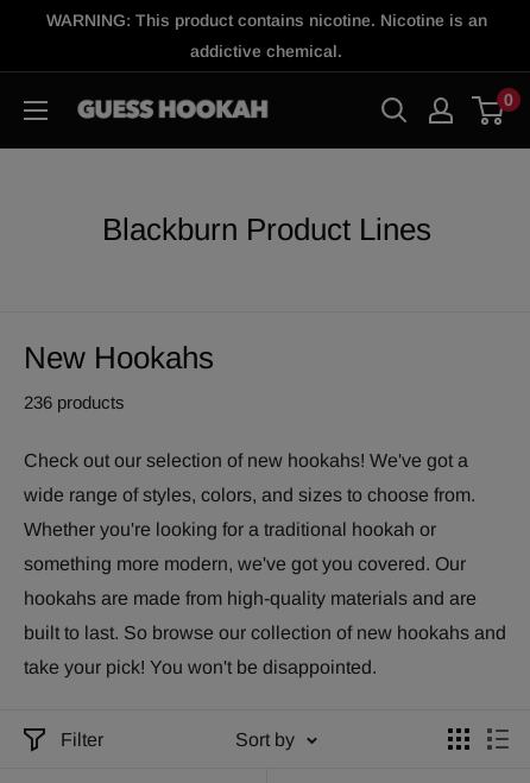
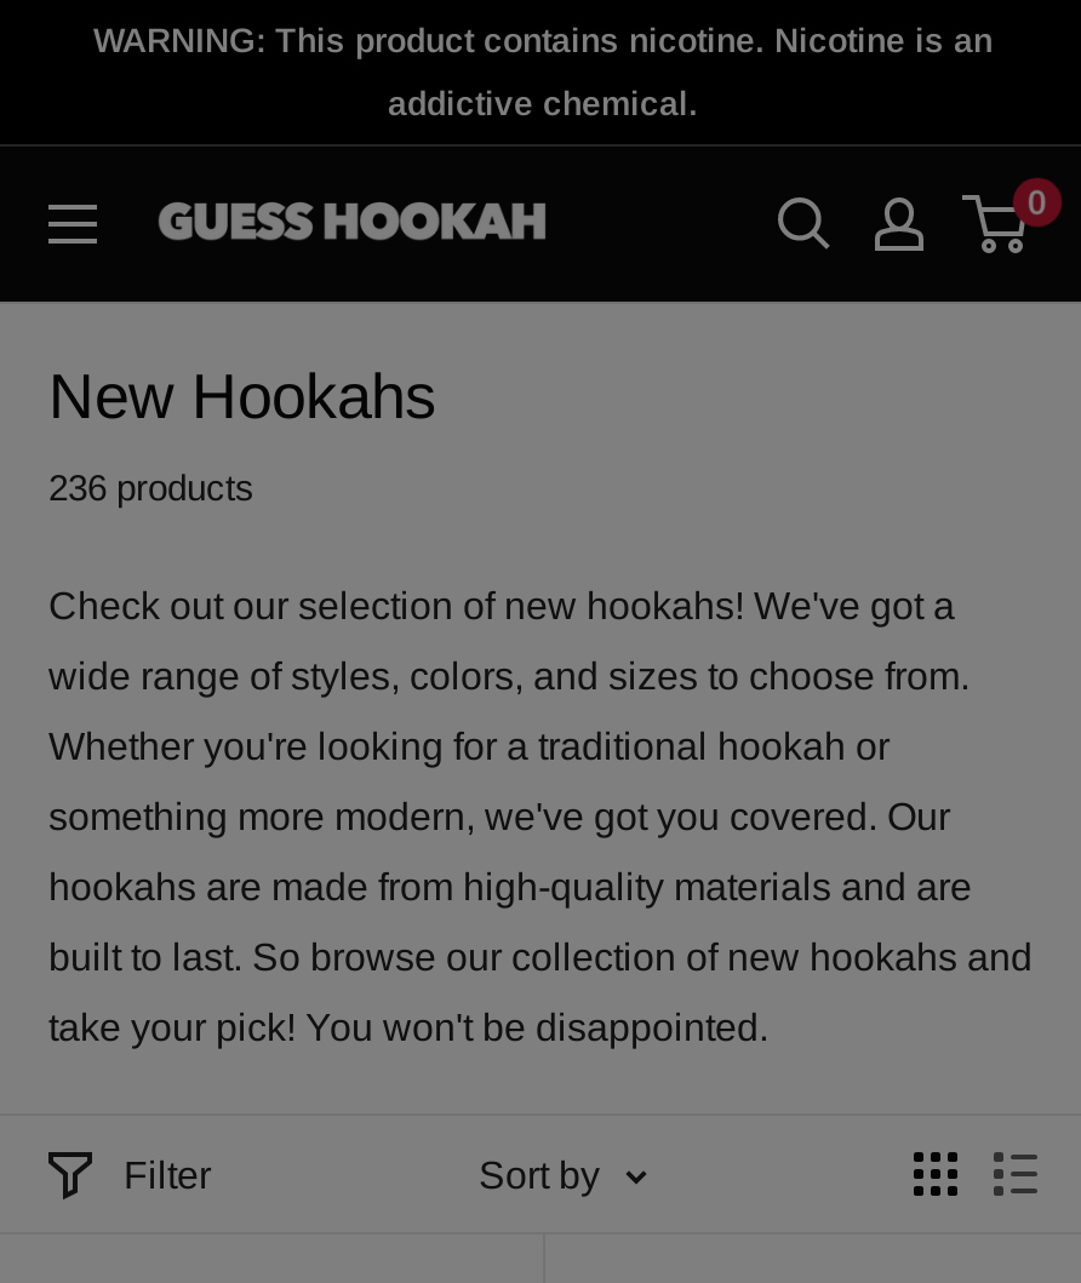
- Blackburn Product Lines
